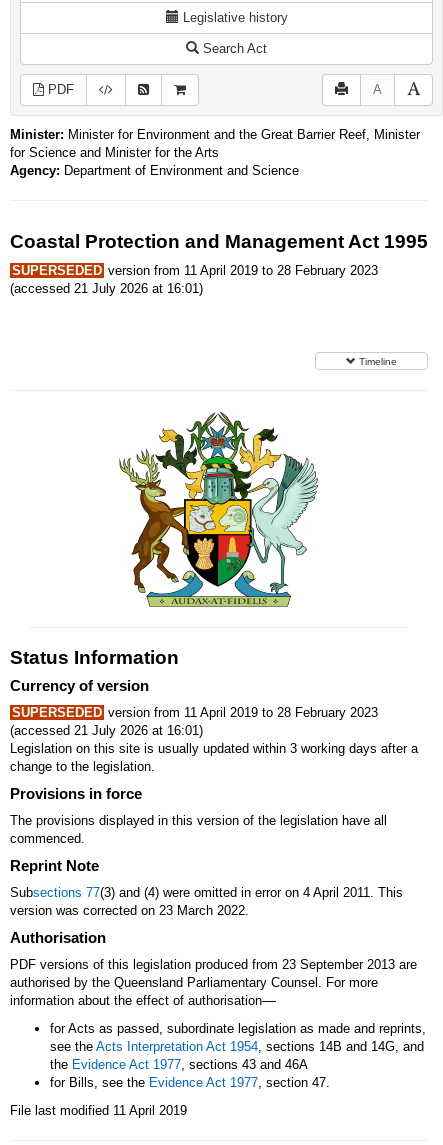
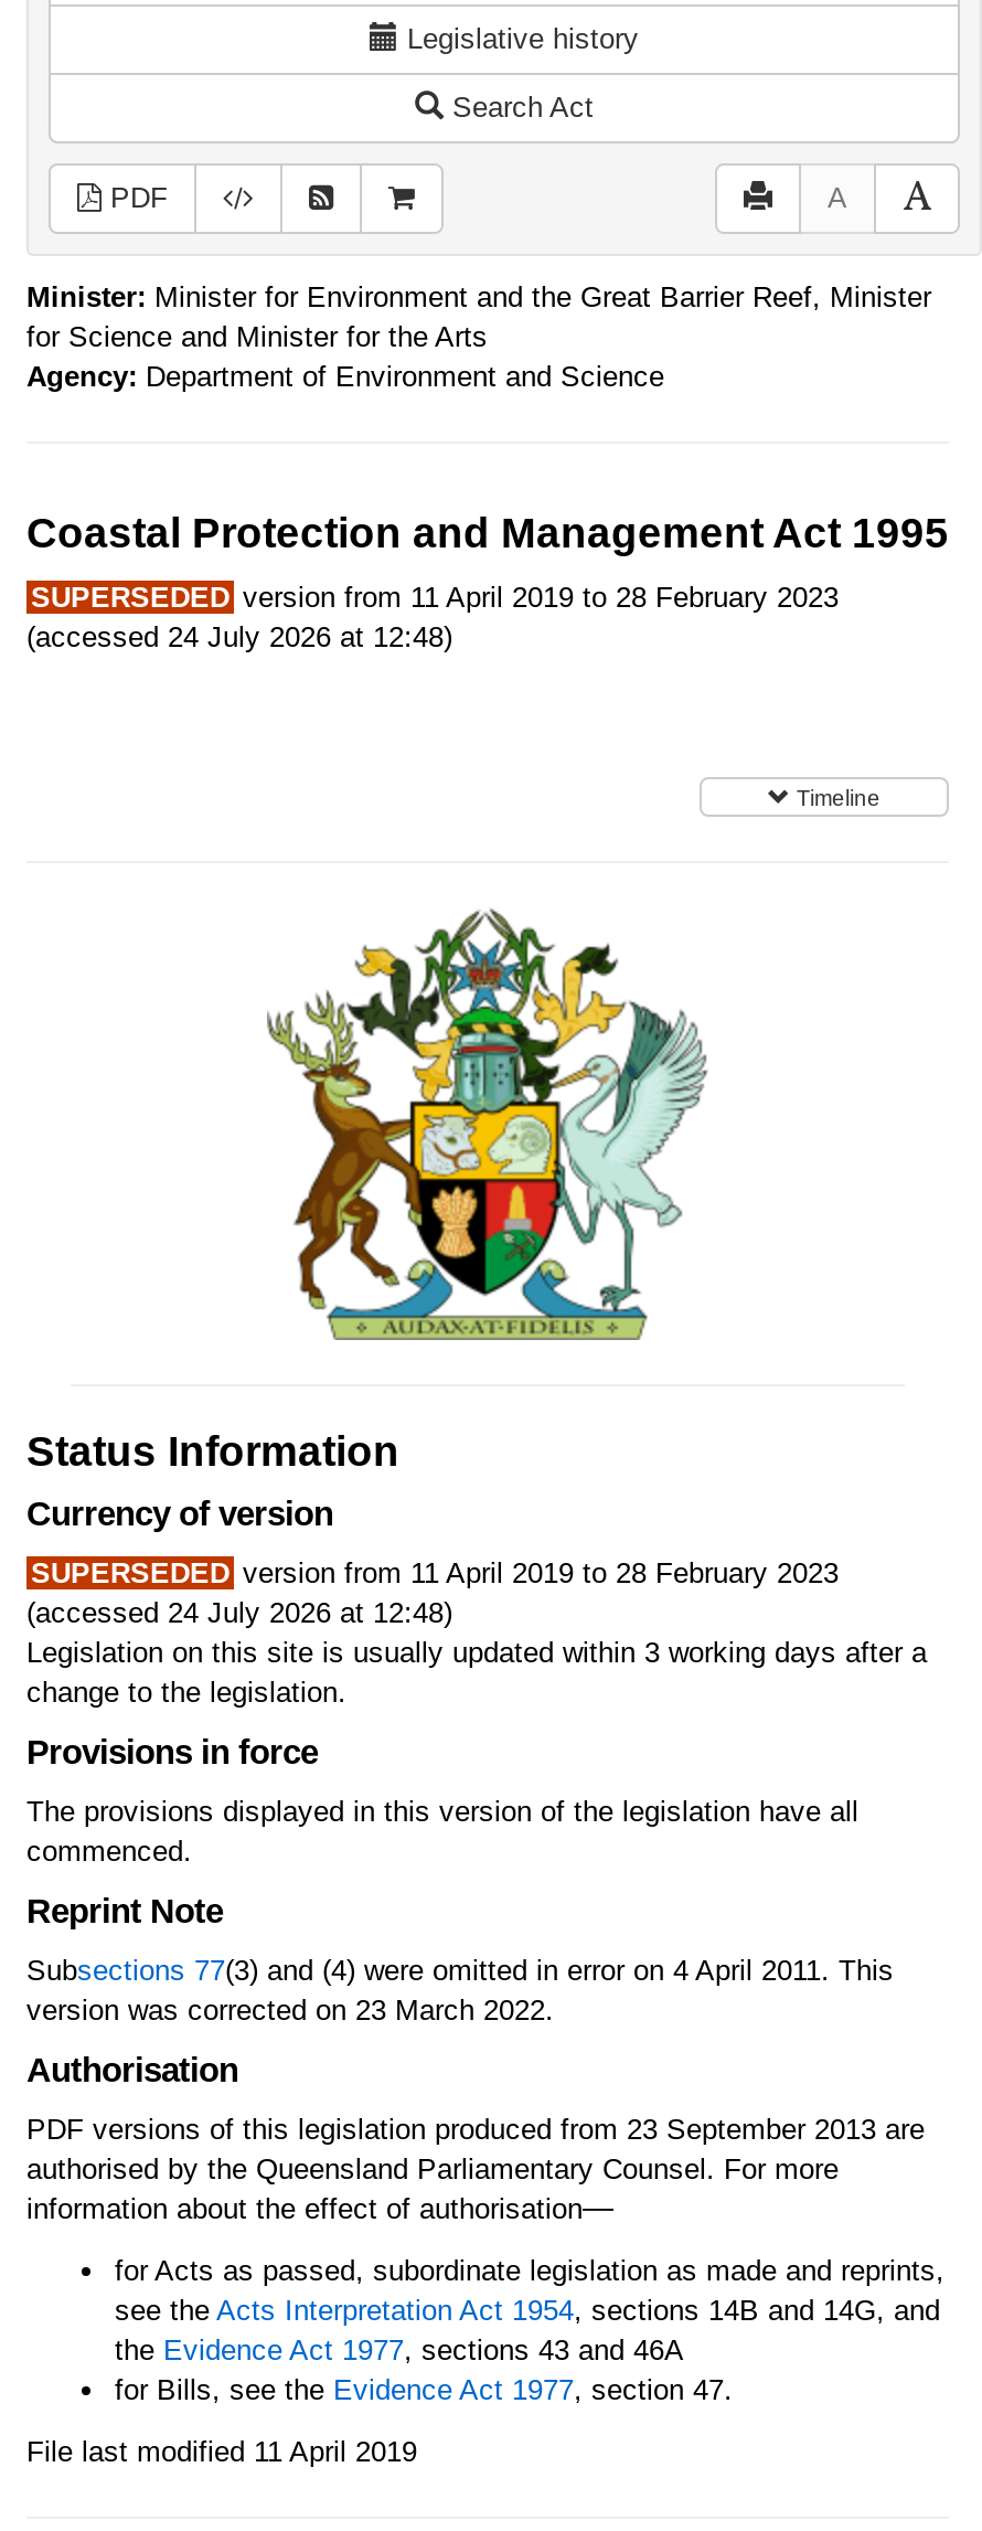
- (accessed 21 July 2026 at 16:01)
+ (accessed 24 July 2026 at 12:48)

- (accessed 21 July 2026 at 16:01)
+ (accessed 24 July 2026 at 12:48)
